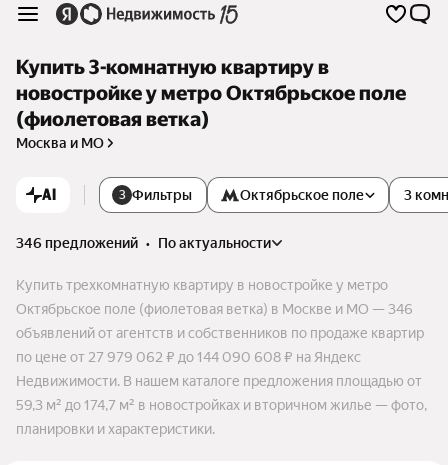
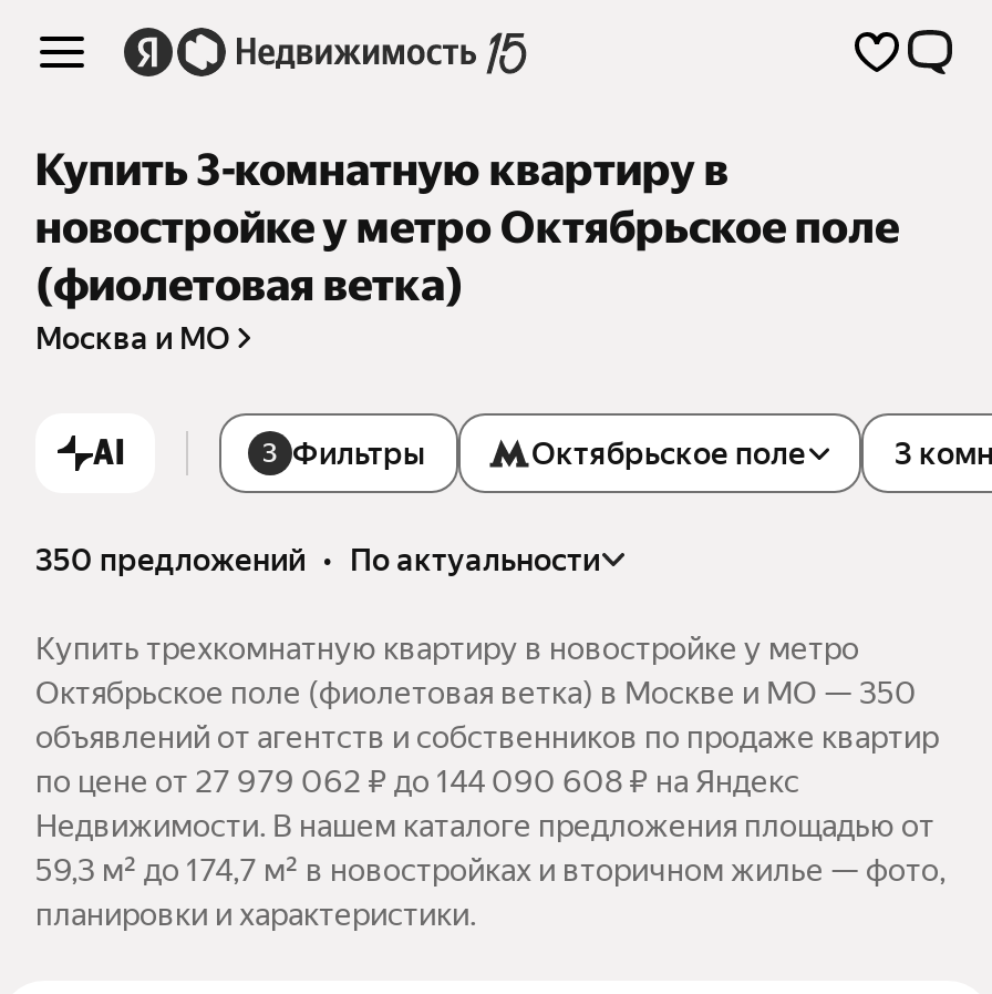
- 346 предложений • по актуальности
+ 350 предложений • по актуальности

- Октябрьское поле (фиолетовая ветка) в Москве и МО — 346
+ Октябрьское поле (фиолетовая ветка) в Москве и МО — 350
